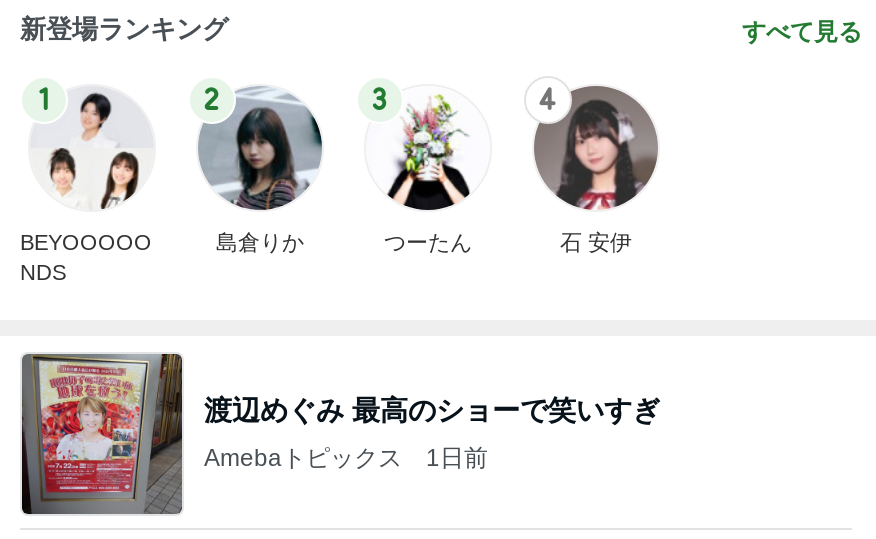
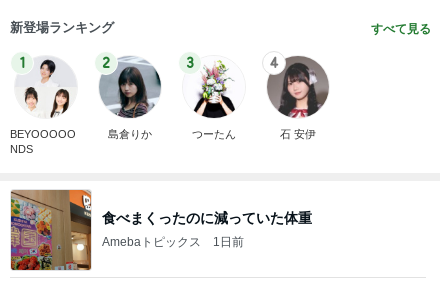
- [image]
- 渡辺めぐみ 最高のショーで笑いすぎ
+ [image]
+ 食べまくったのに減っていた体重
